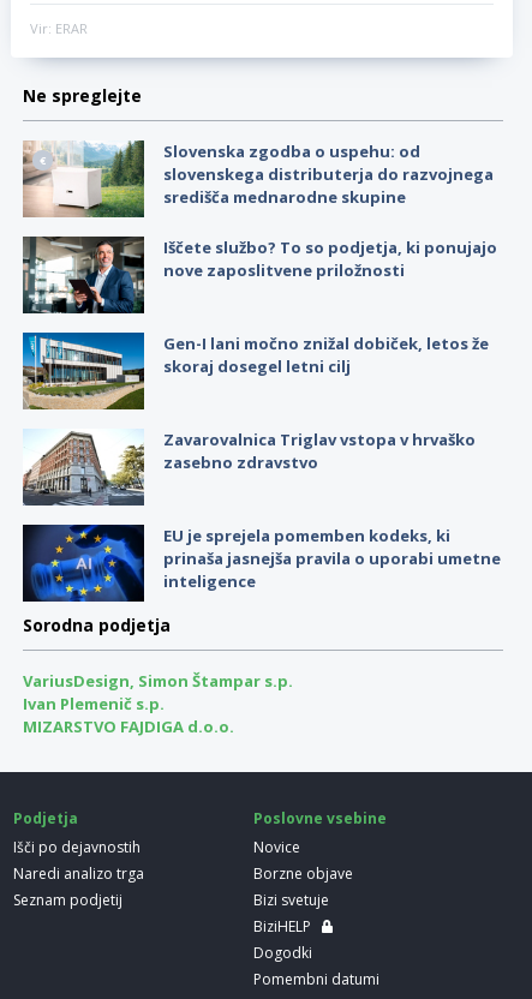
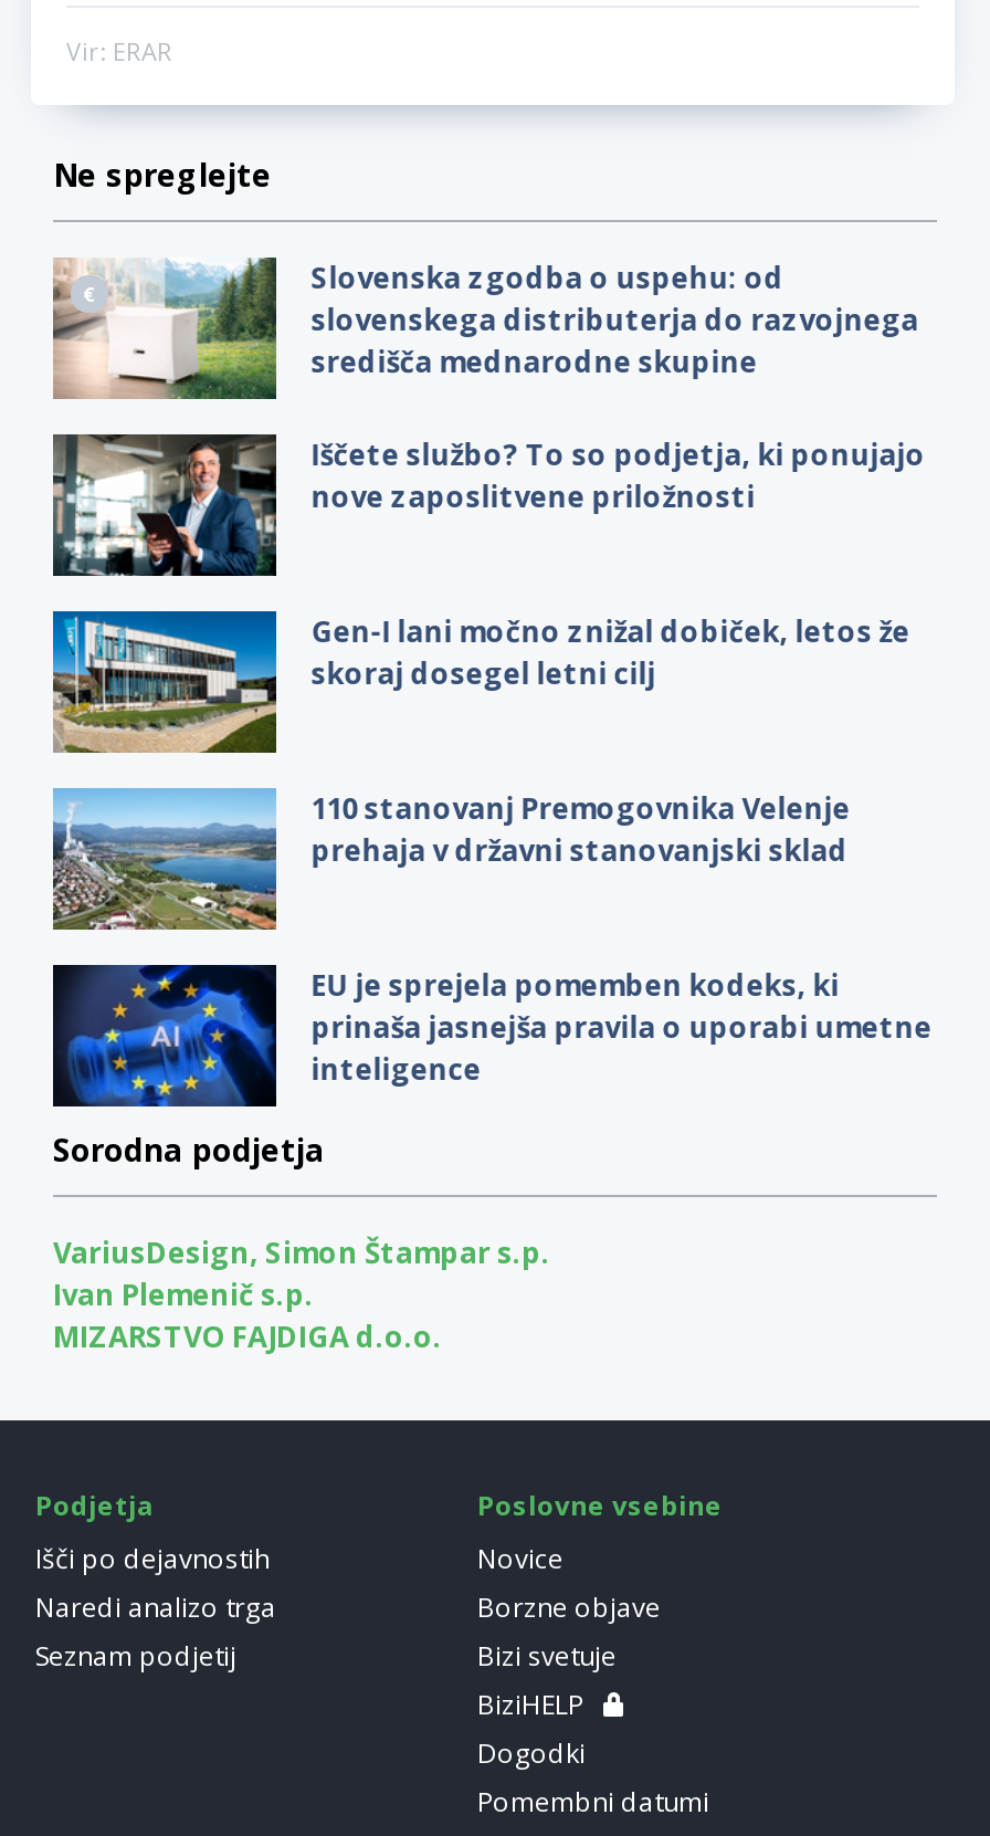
- [image]
- Zavarovalnica Triglav vstopa v hrvaško
- zasebno zdravstvo
+ [image]
+ 110 stanovanj Premogovnika Velenje
+ prehaja v državni stanovanjski sklad
